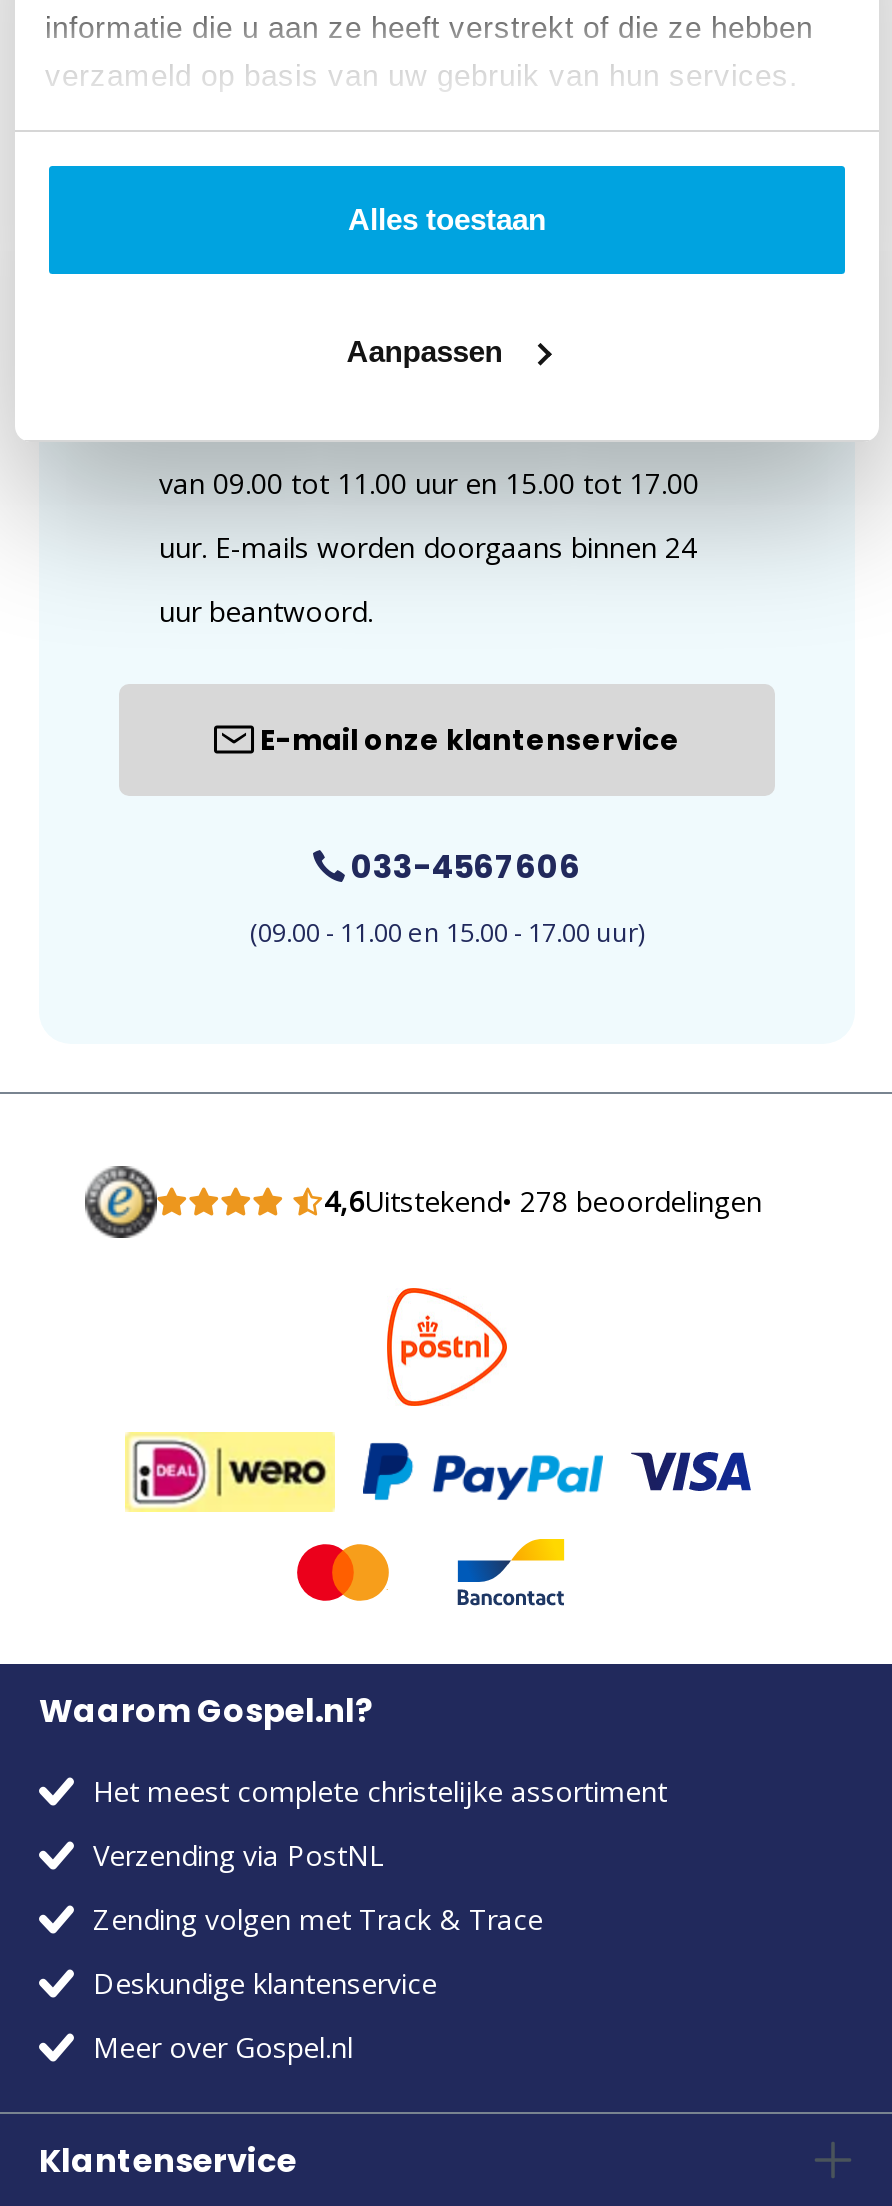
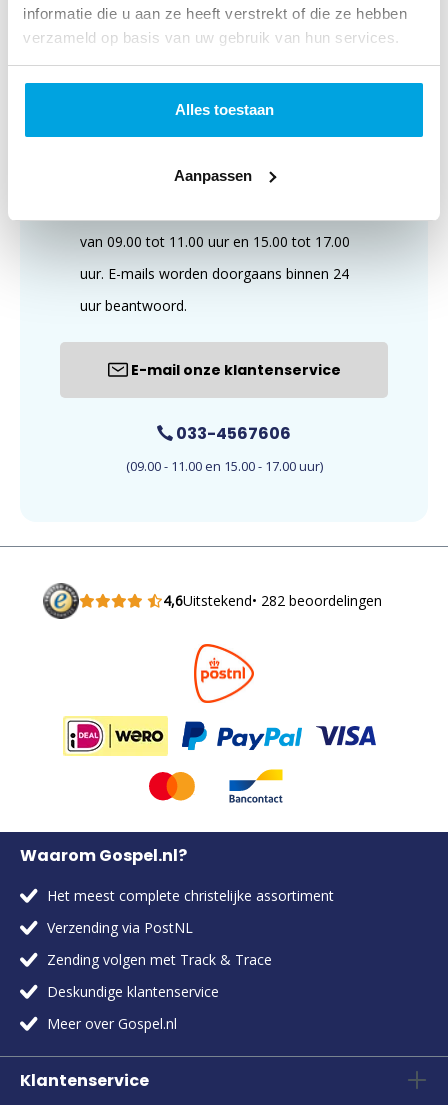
- 4,6Uitstekend • 278 beoordelingen
+ 4,6Uitstekend • 282 beoordelingen
